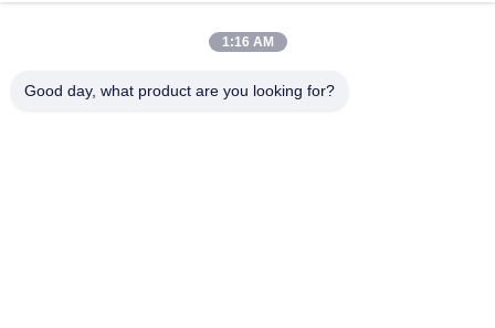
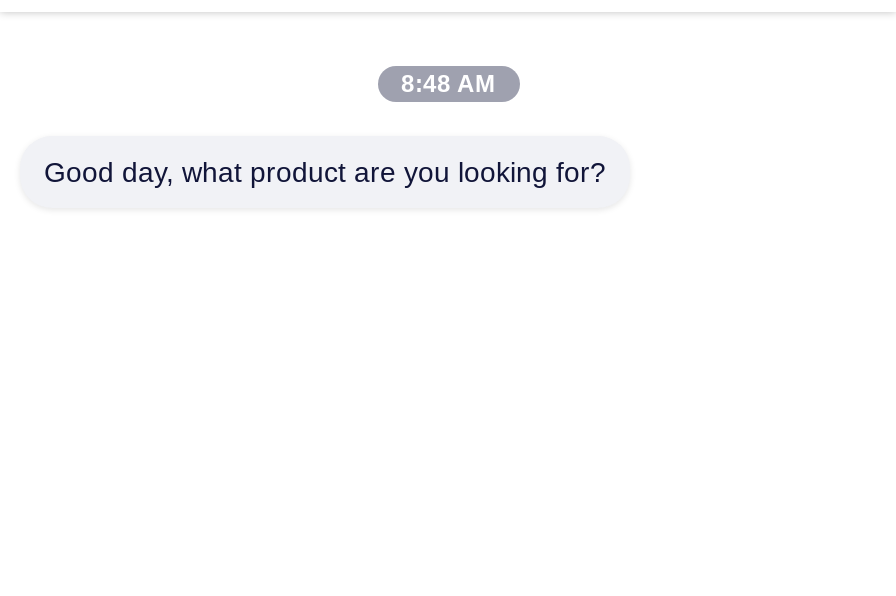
- 1:16 AM
+ 8:48 AM
